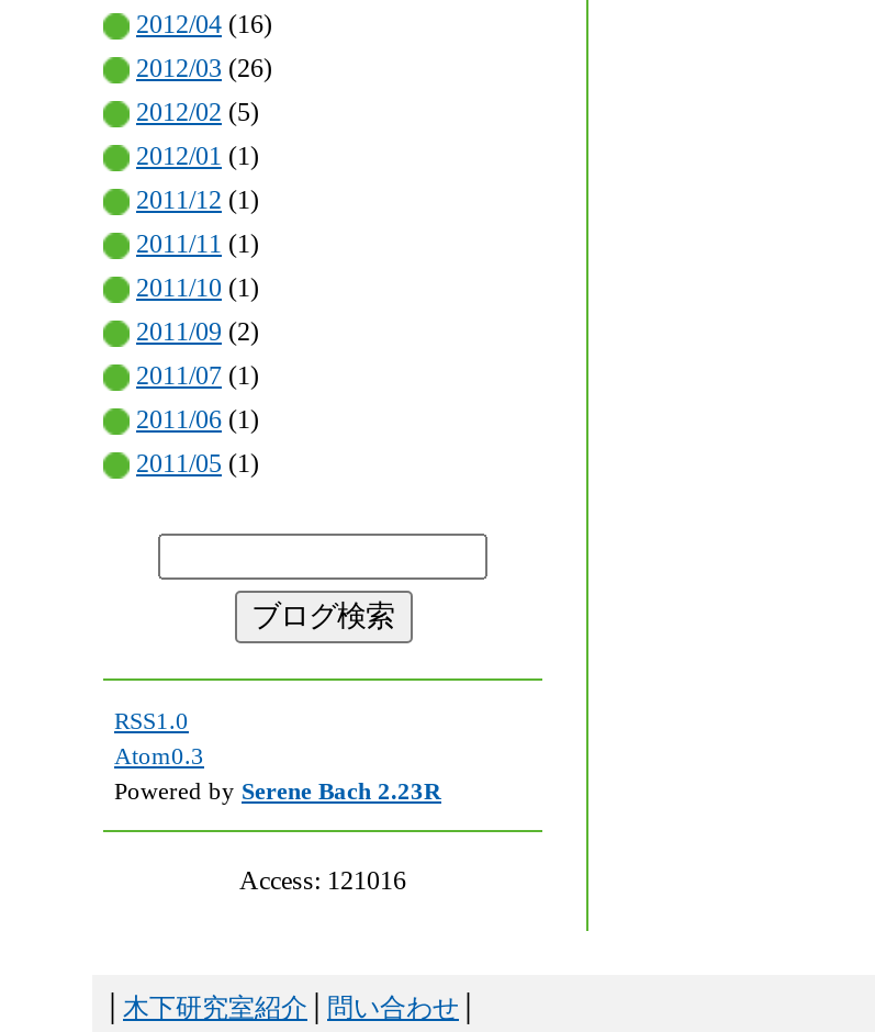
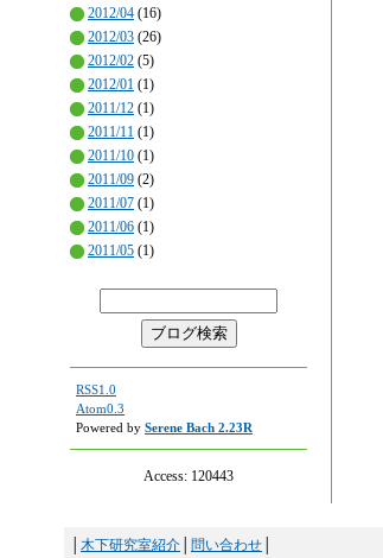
- Access: 121016
+ Access: 120443
